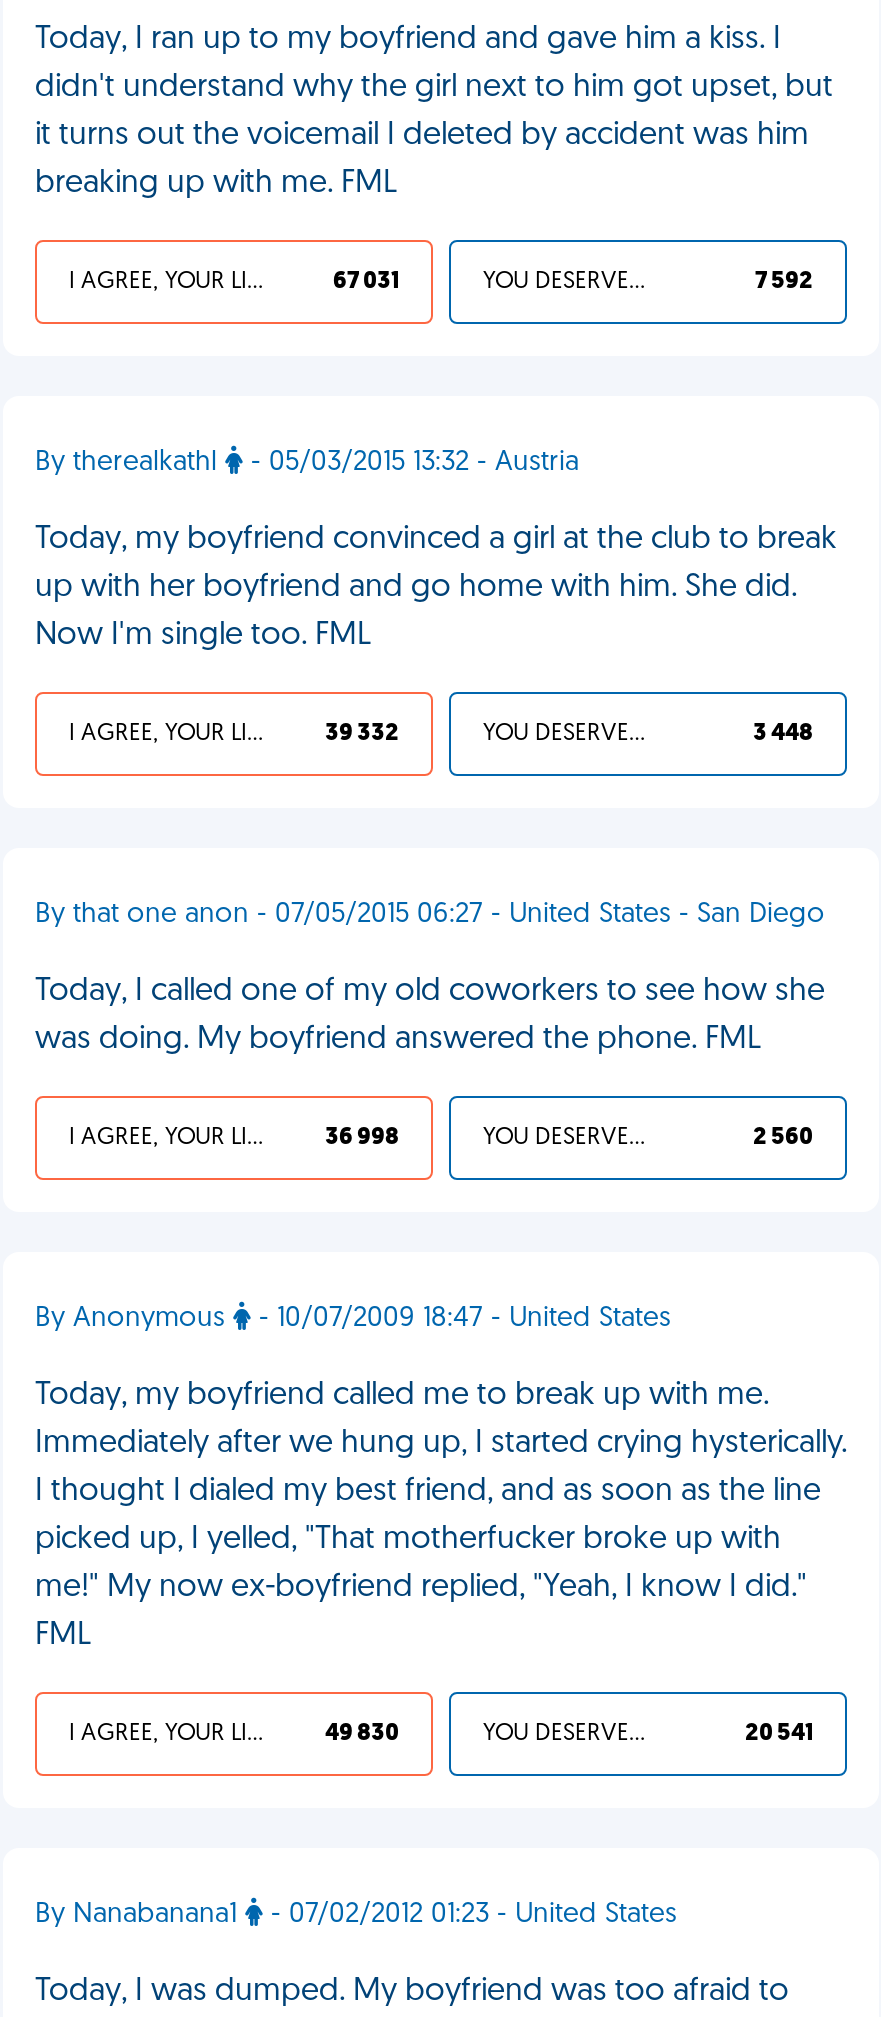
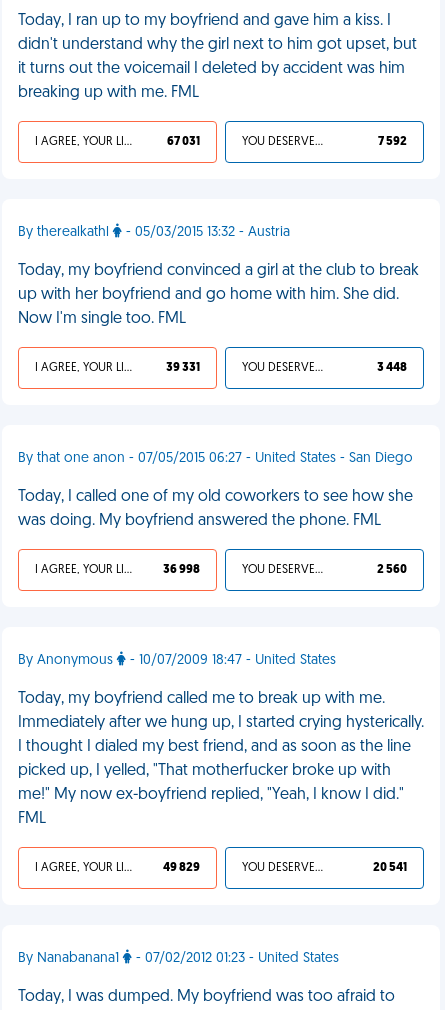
- 39 332
+ 39 331

- 49 830
+ 49 829
